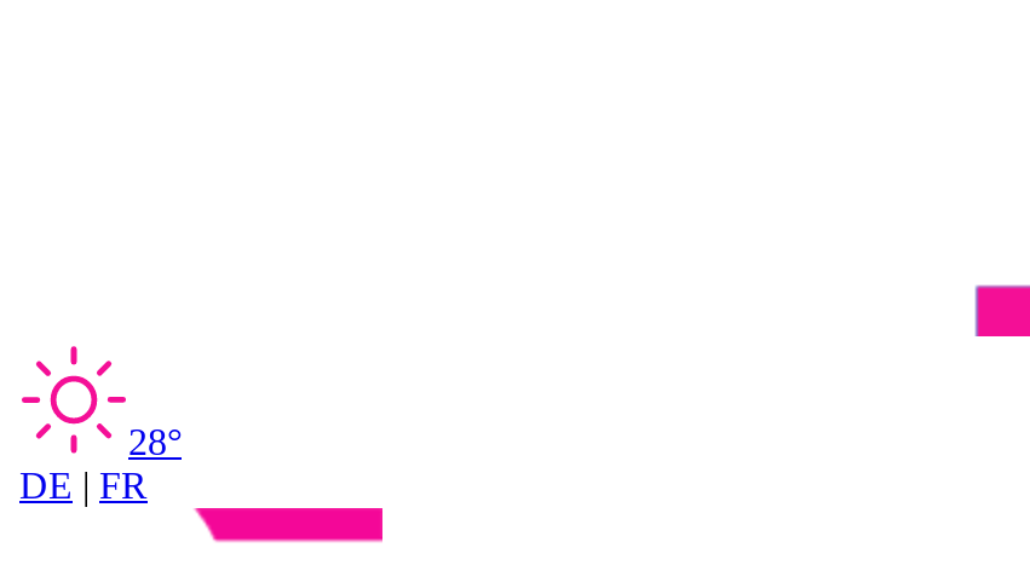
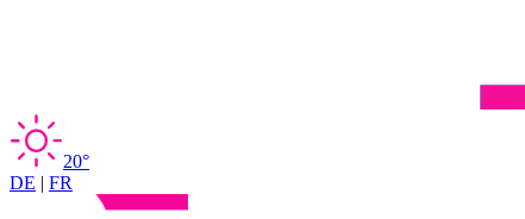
- 28°
+ 20°
